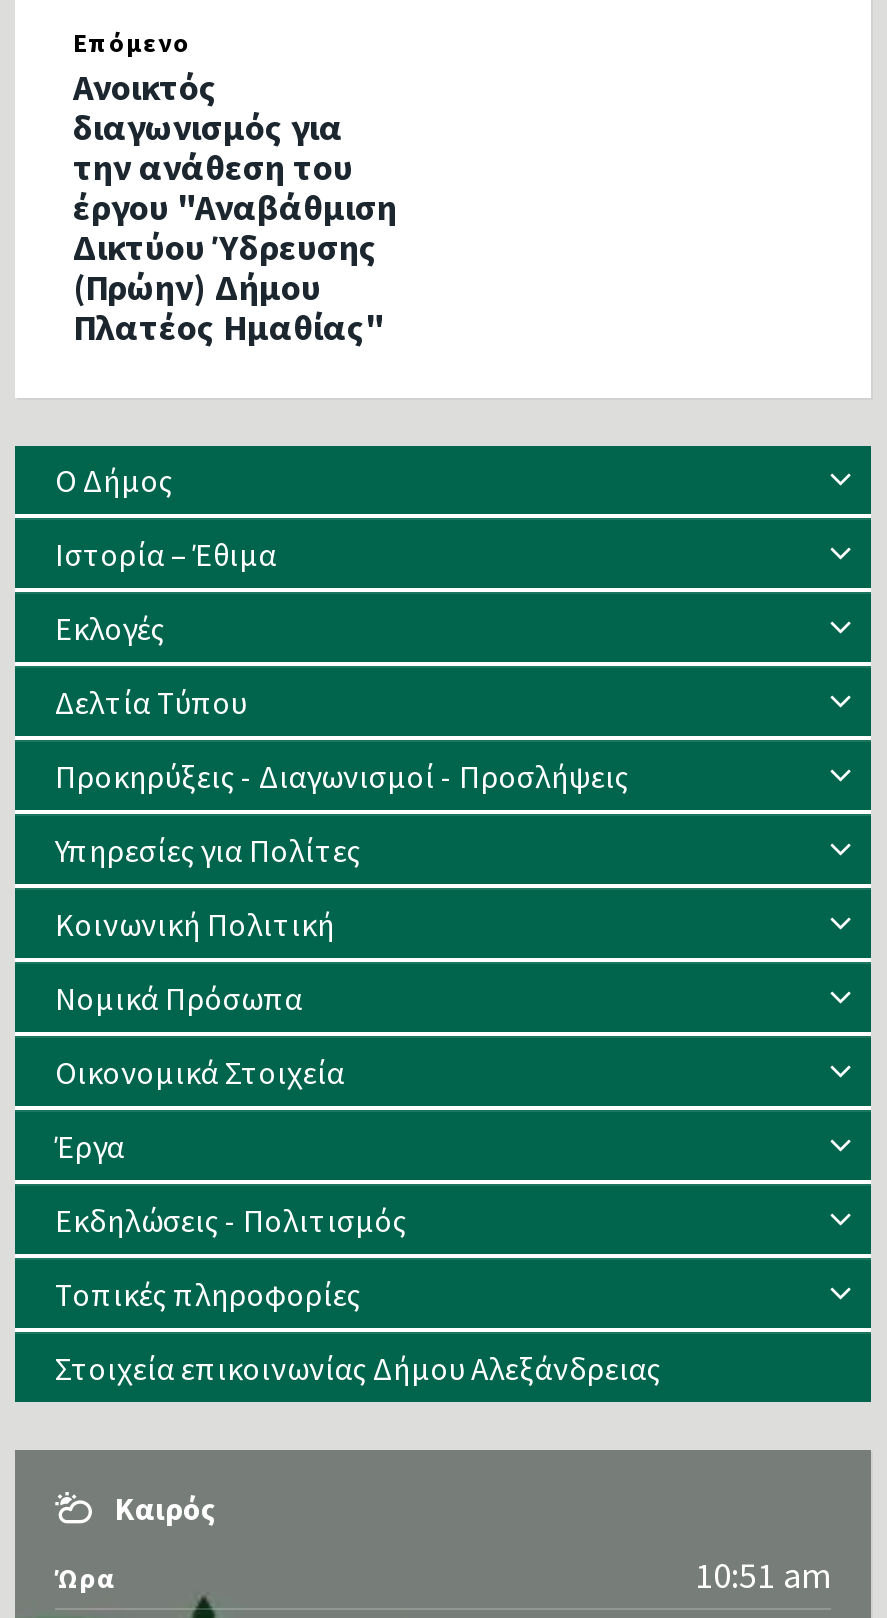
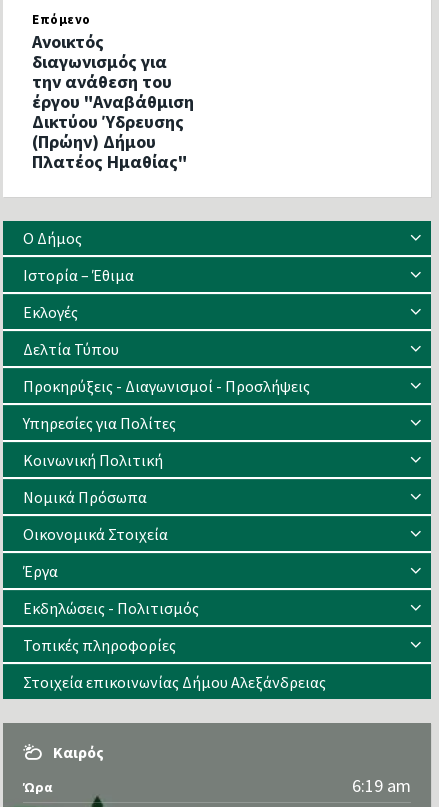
- 10:51 am
+ 6:19 am
